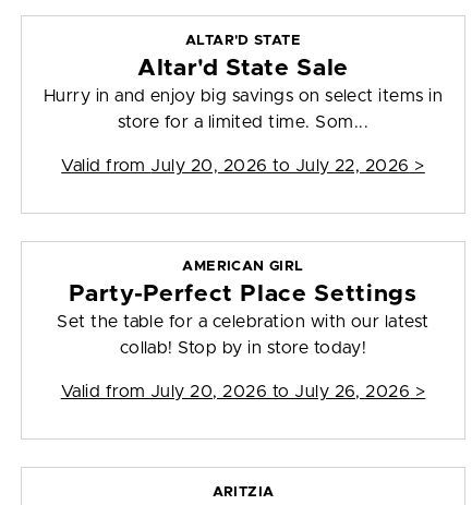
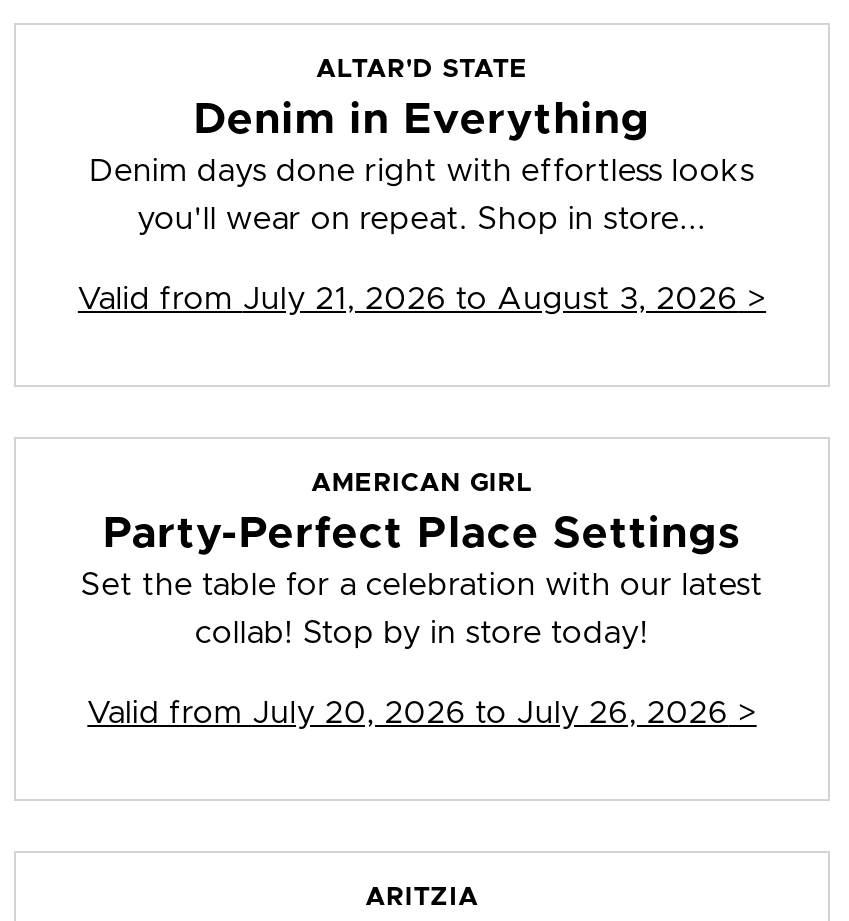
- Altar'd State Sale
- Hurry in and enjoy big savings on select items in
+ Denim in Everything
+ Denim days done right with effortless looks

- store for a limited time. Som...
+ you'll wear on repeat. Shop in store...

- Valid from July 20, 2026 to July 22, 2026 >
+ Valid from July 21, 2026 to August 3, 2026 >
